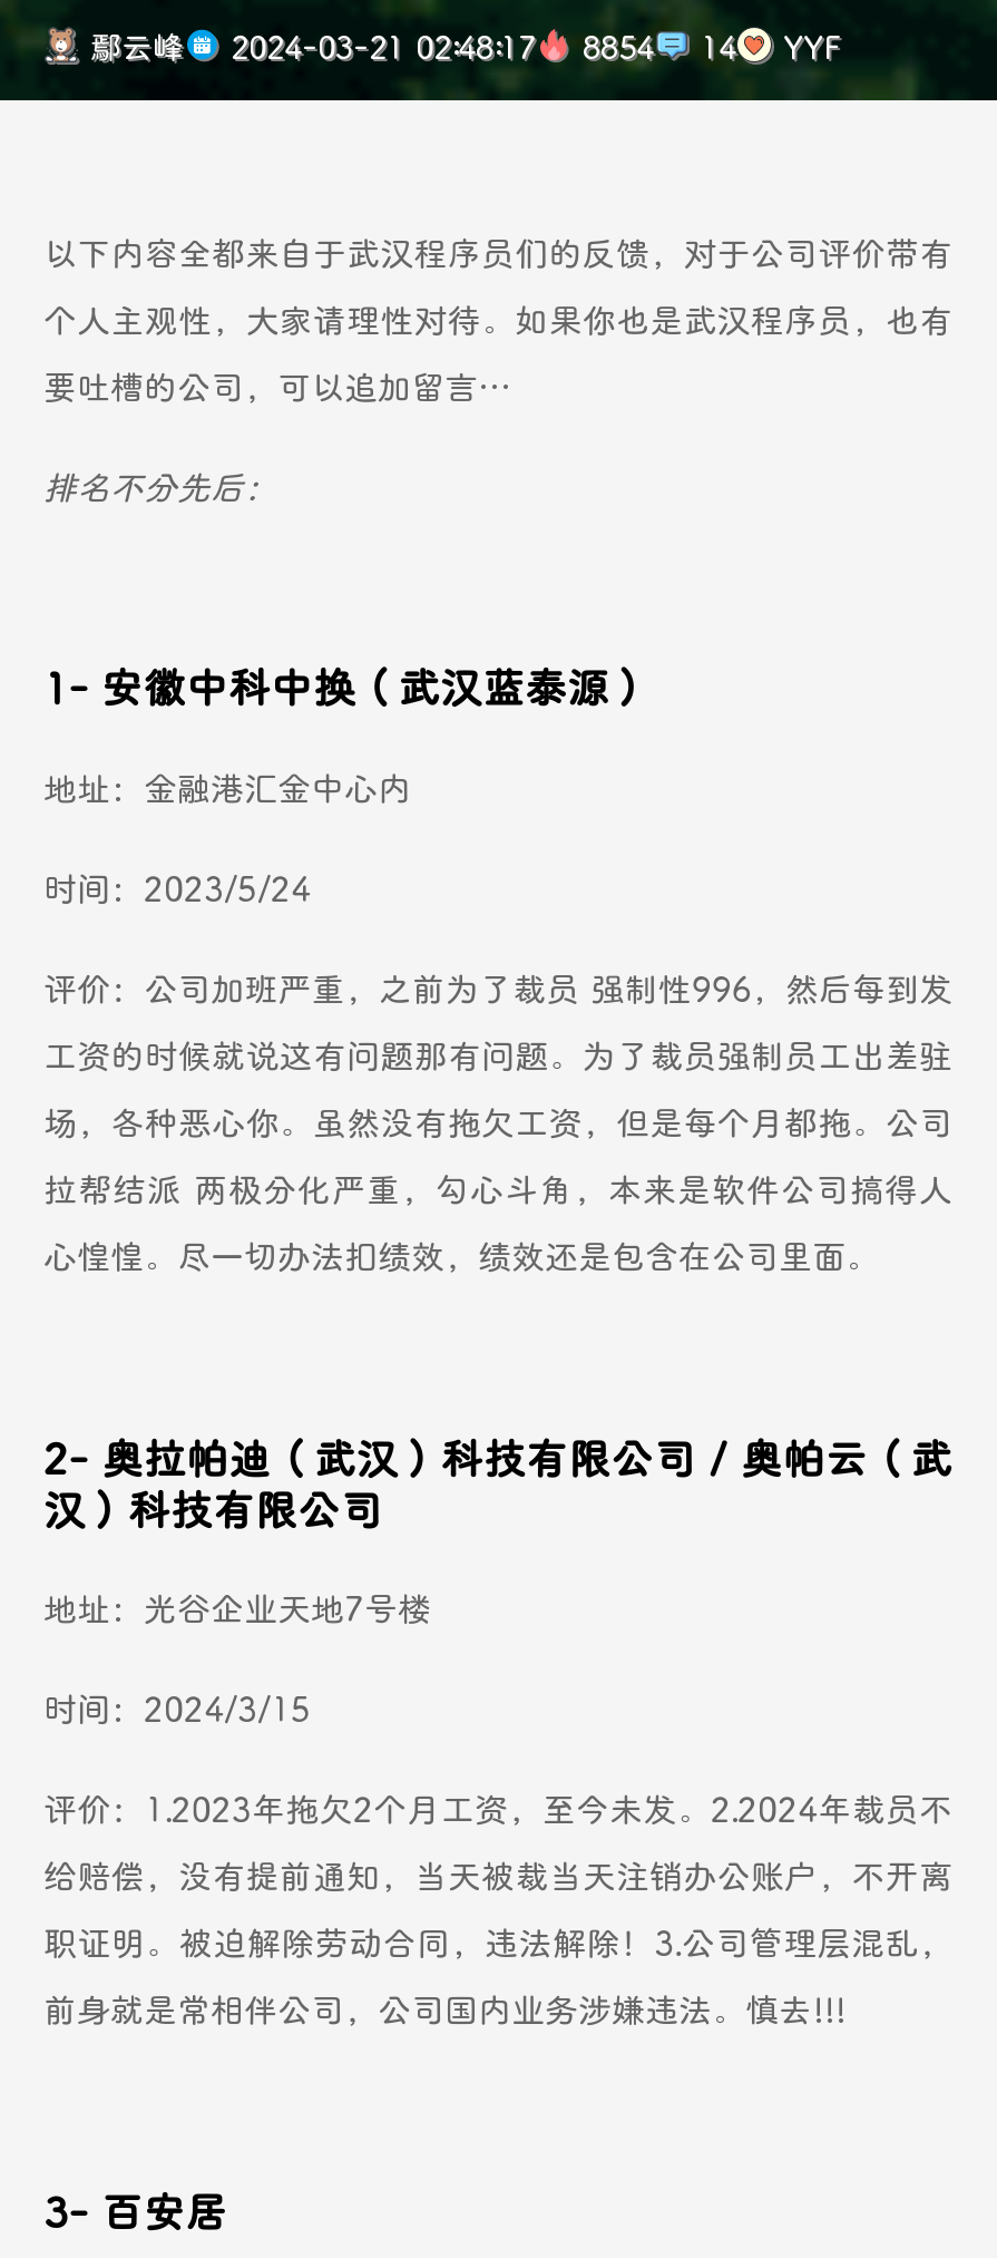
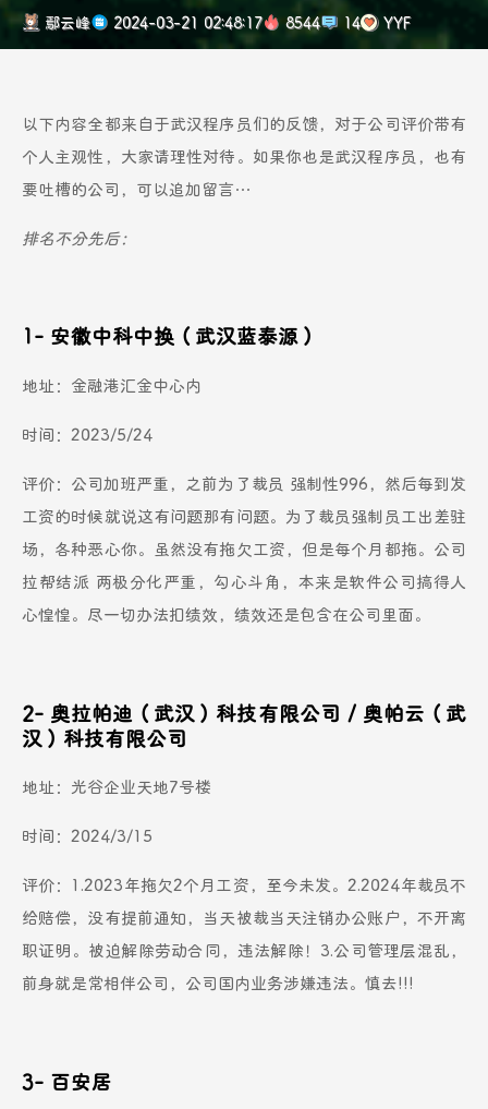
- 8854
+ 8544
